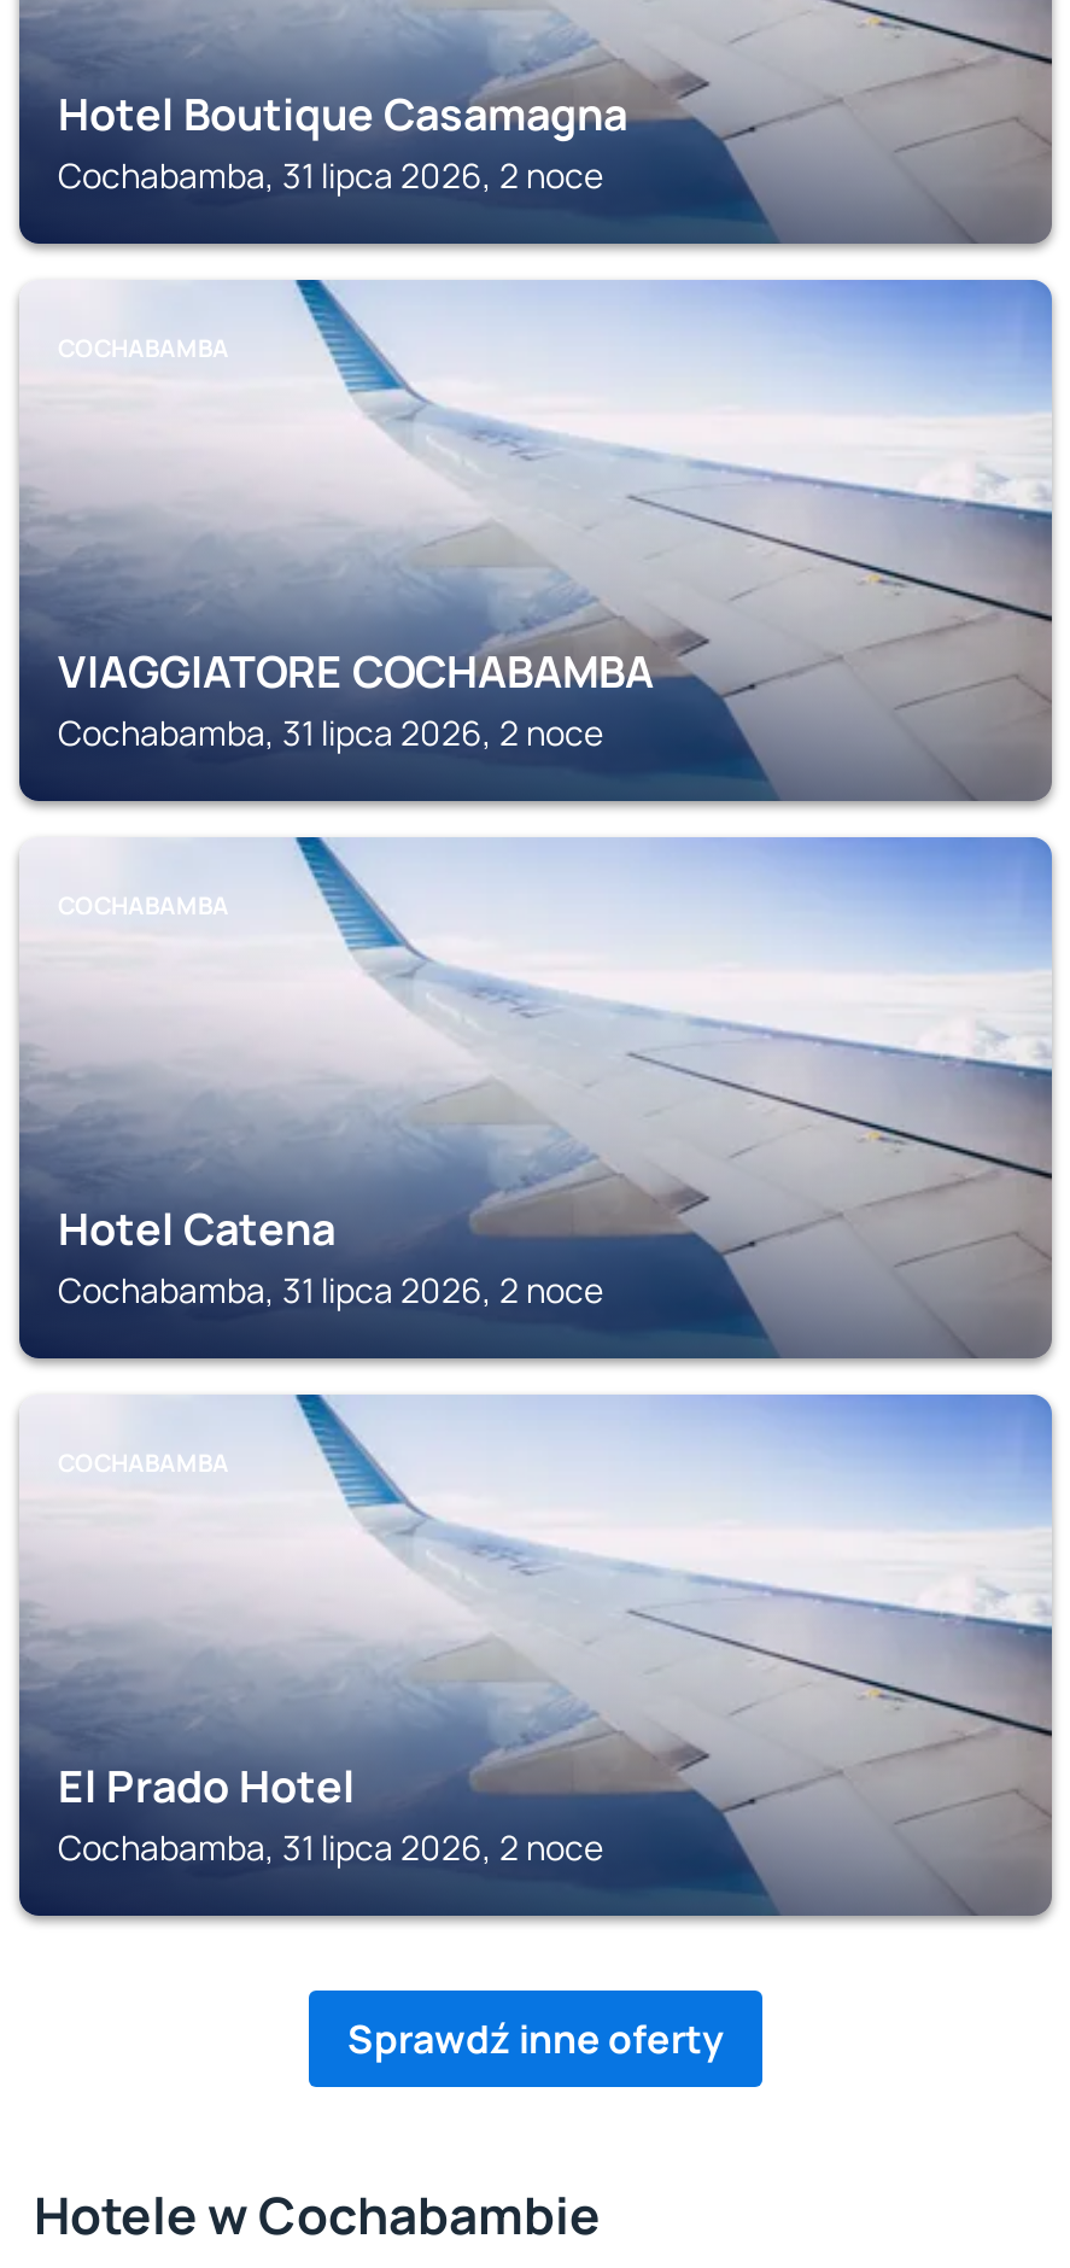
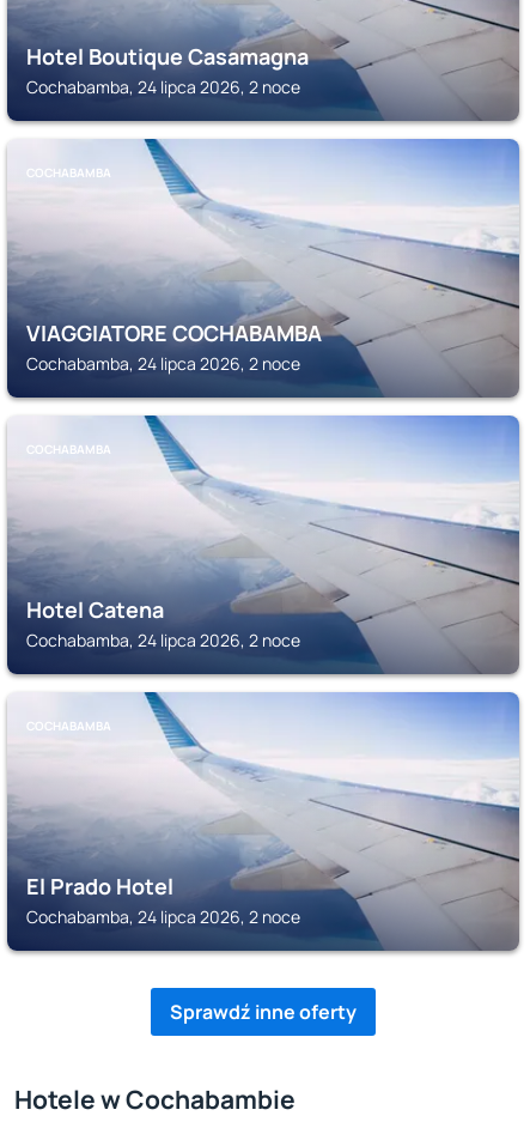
- Cochabamba, 31 lipca 2026, 2 noce
+ Cochabamba, 24 lipca 2026, 2 noce

- Cochabamba, 31 lipca 2026, 2 noce
+ Cochabamba, 24 lipca 2026, 2 noce

- Cochabamba, 31 lipca 2026, 2 noce
+ Cochabamba, 24 lipca 2026, 2 noce

- Cochabamba, 31 lipca 2026, 2 noce
+ Cochabamba, 24 lipca 2026, 2 noce
